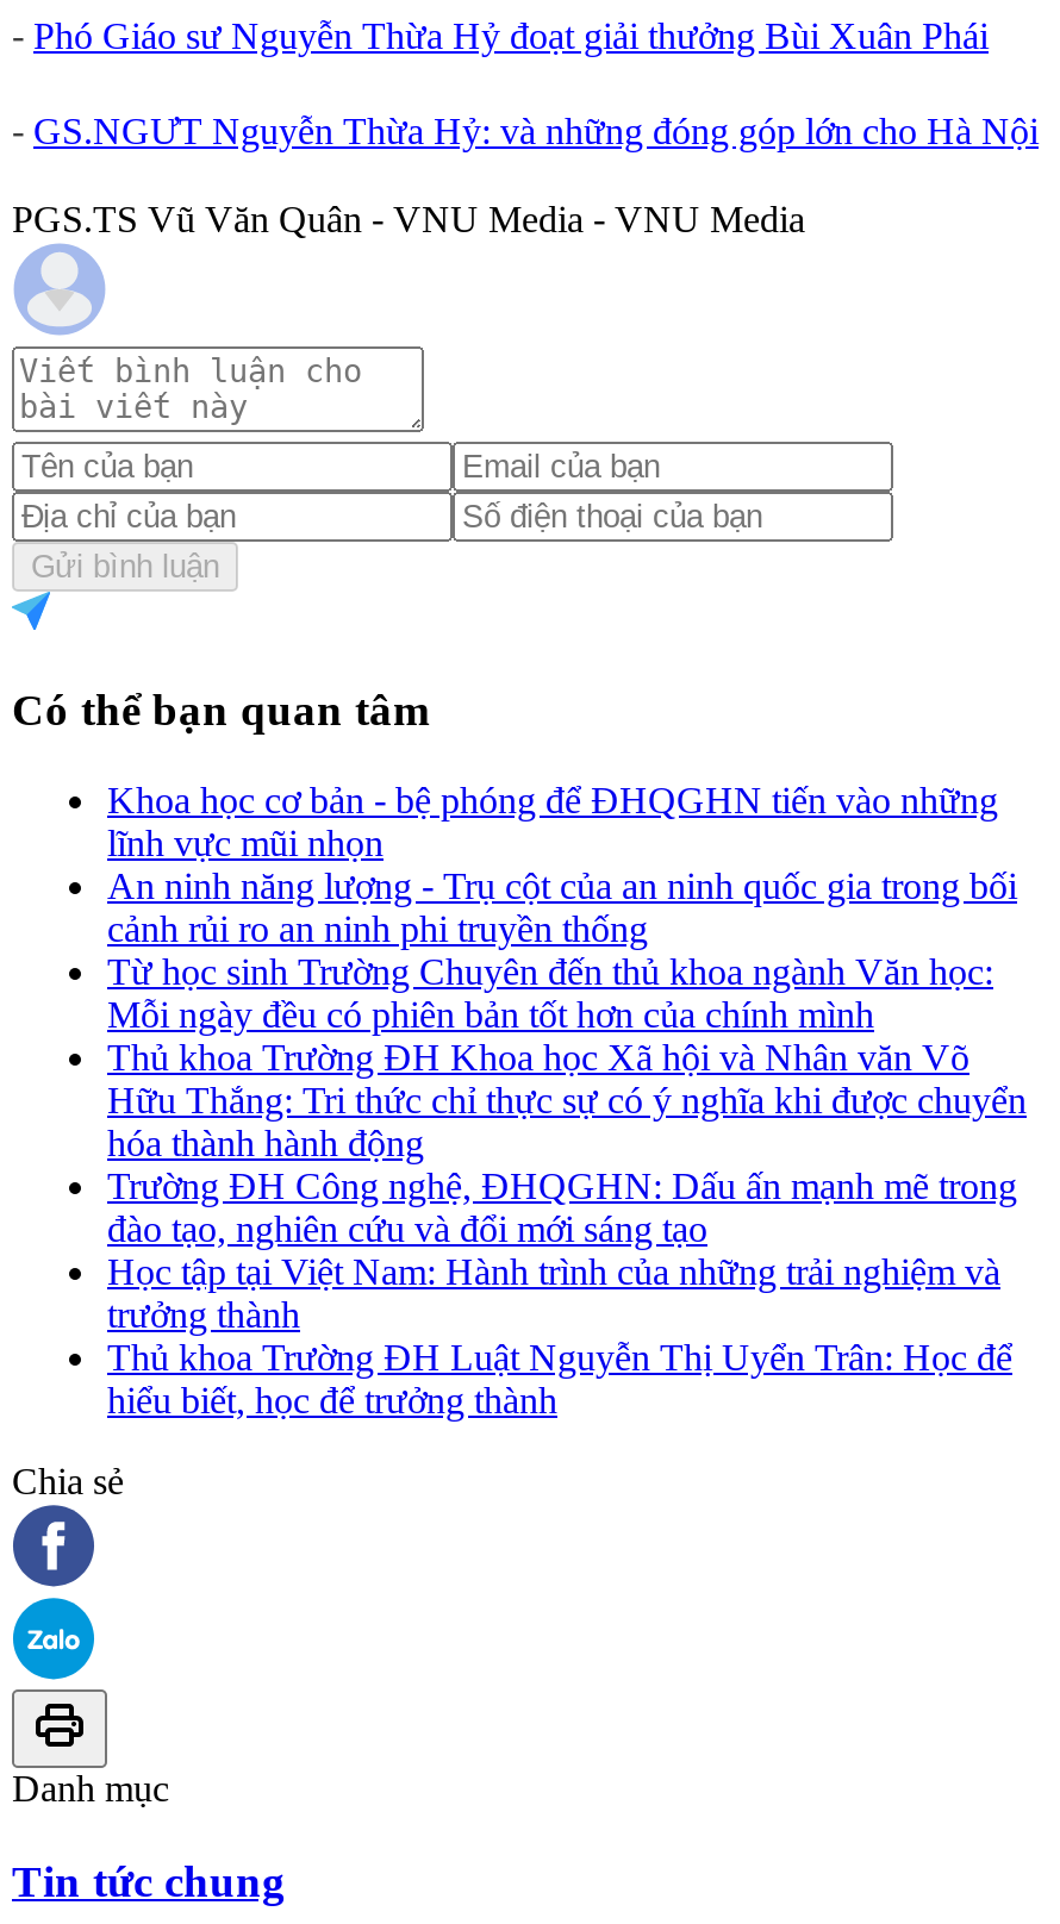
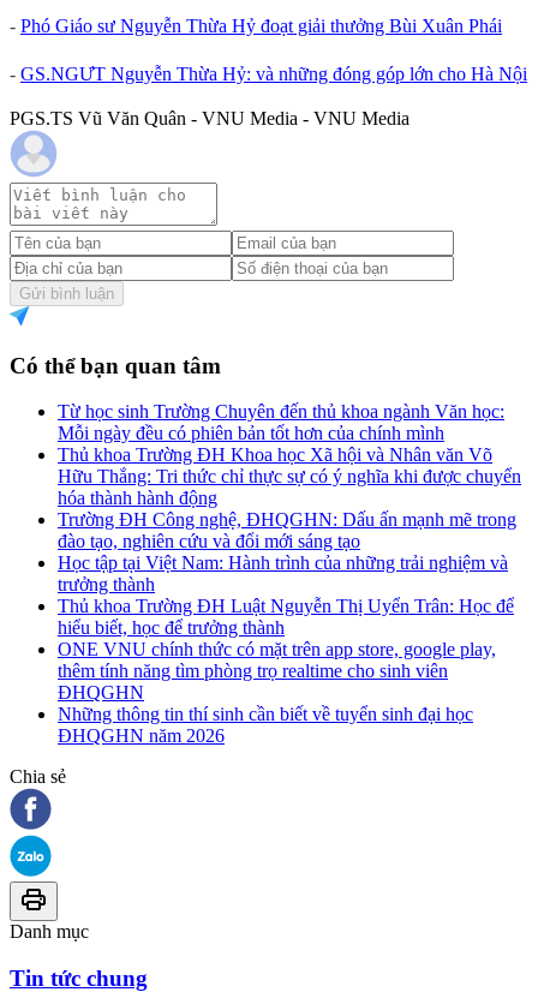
- Khoa học cơ bản - bệ phóng để ĐHQGHN tiến vào những
- lĩnh vực mũi nhọn
- An ninh năng lượng - Trụ cột của an ninh quốc gia trong bối
- cảnh rủi ro an ninh phi truyền thống

moved up: Từ học sinh Trường Chuyên đến thủ khoa ngành Văn học: | Mỗi ngày đều có phiên bản tốt hơn của chính mình | Thủ khoa Trường ĐH Khoa học Xã hội và Nhân văn Võ | ... | Thủ khoa Trường ĐH Luật Nguyễn Thị Uyển Trân: Học để | hiểu biết, học để trưởng thành

+ ONE VNU chính thức có mặt trên app store, google play,
+ thêm tính năng tìm phòng trọ realtime cho sinh viên
+ ĐHQGHN
+ Những thông tin thí sinh cần biết về tuyển sinh đại học
+ ĐHQGHN năm 2026
